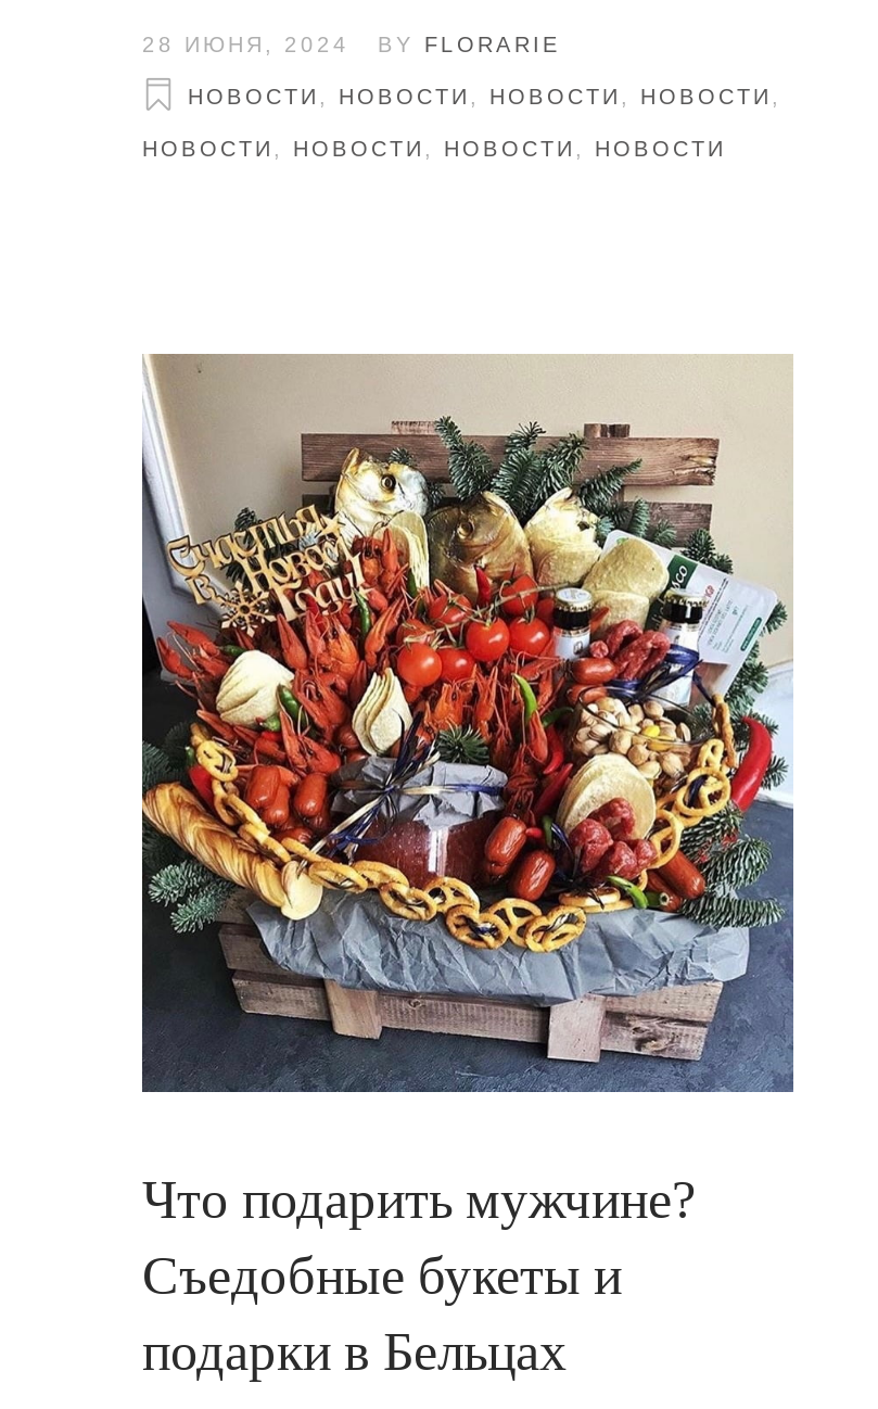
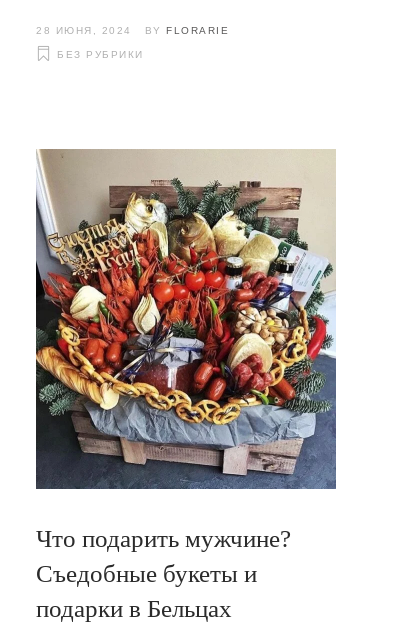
- НОВОСТИ, НОВОСТИ, НОВОСТИ, НОВОСТИ,
- НОВОСТИ, НОВОСТИ, НОВОСТИ, НОВОСТИ
+ БЕЗ РУБРИКИ
